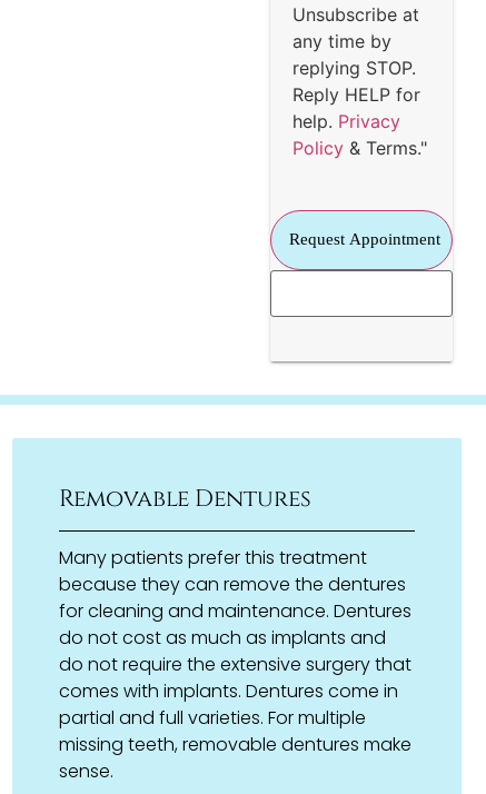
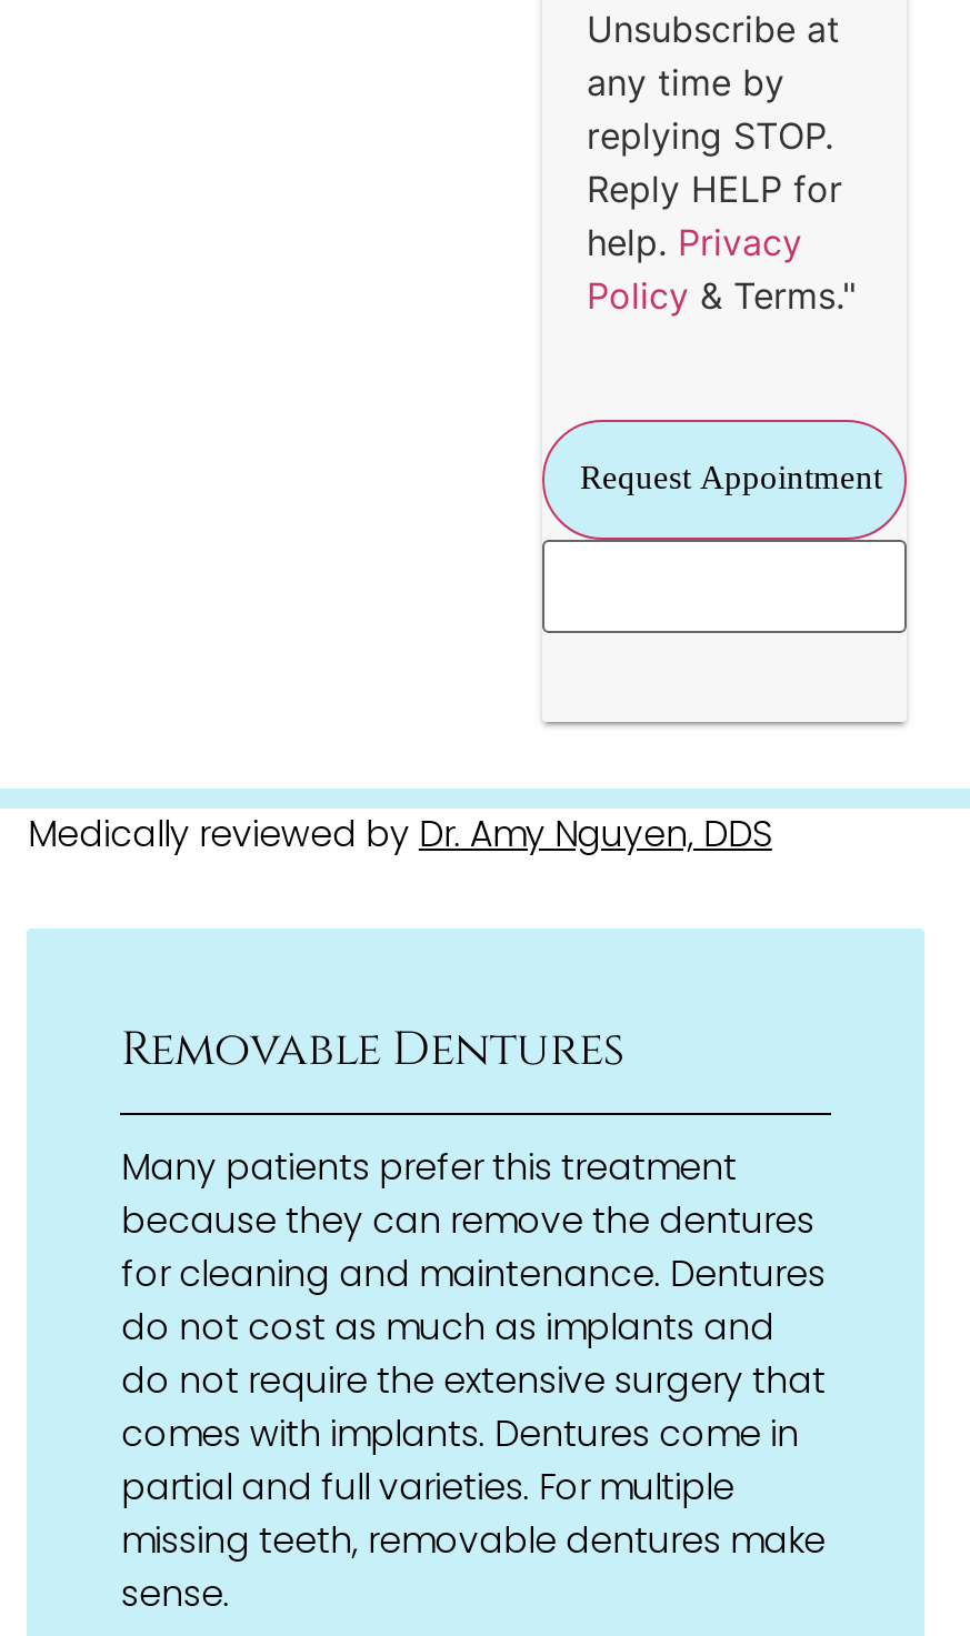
+ Medically reviewed by Dr. Amy Nguyen, DDS
